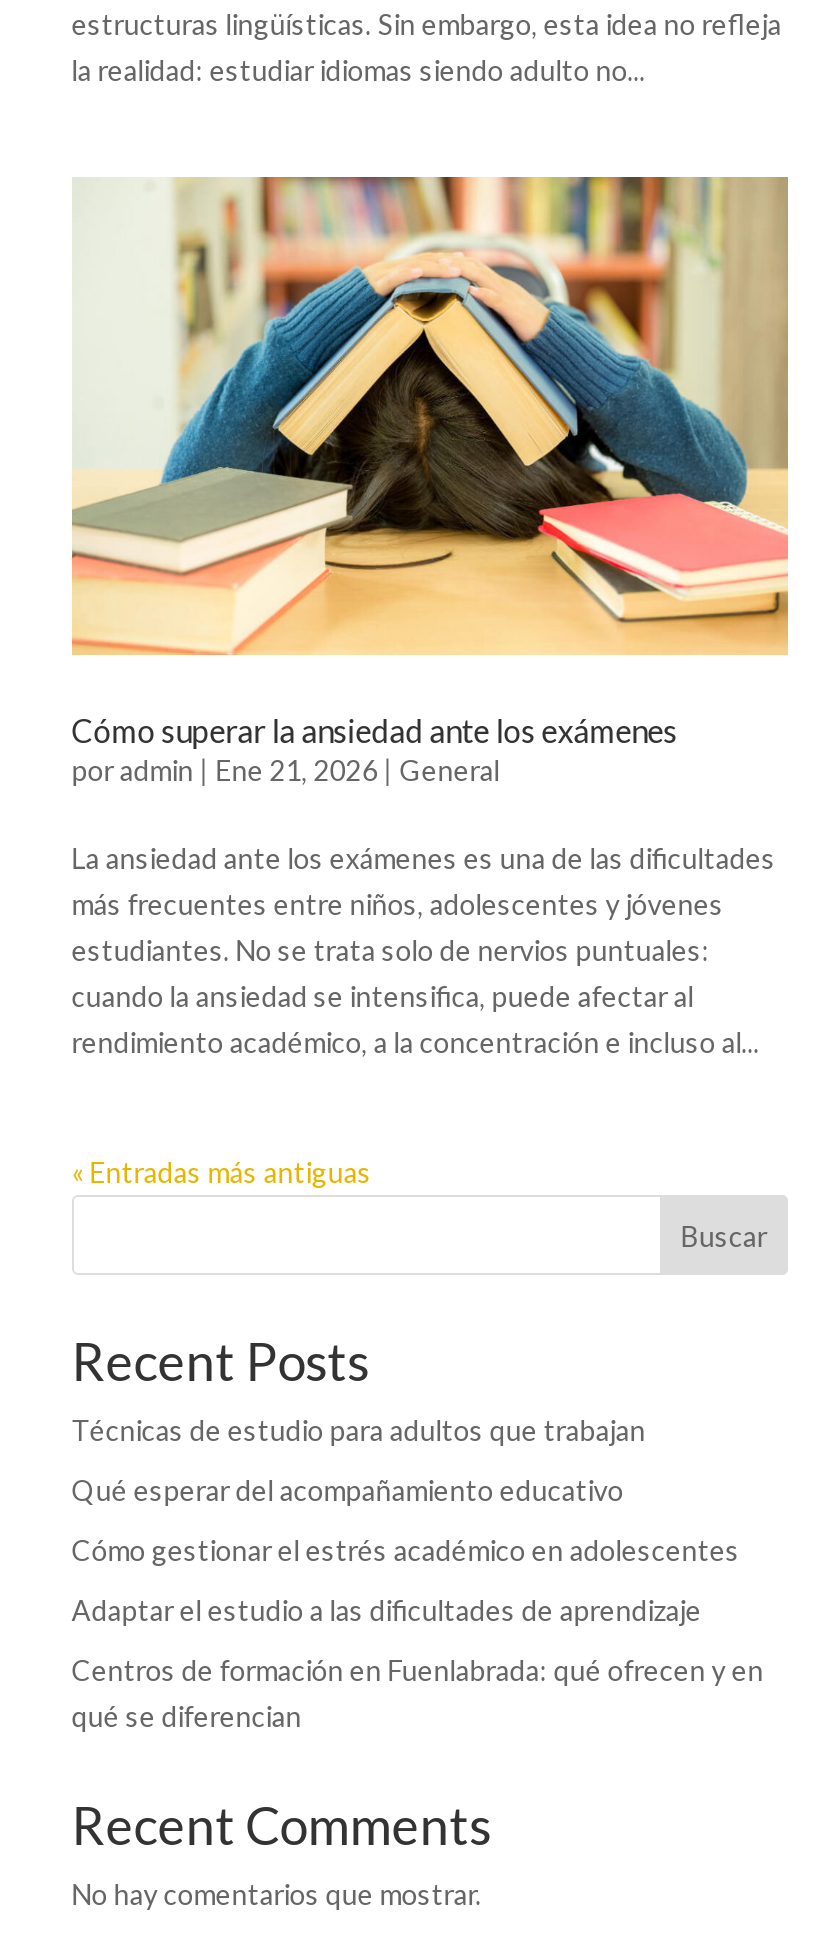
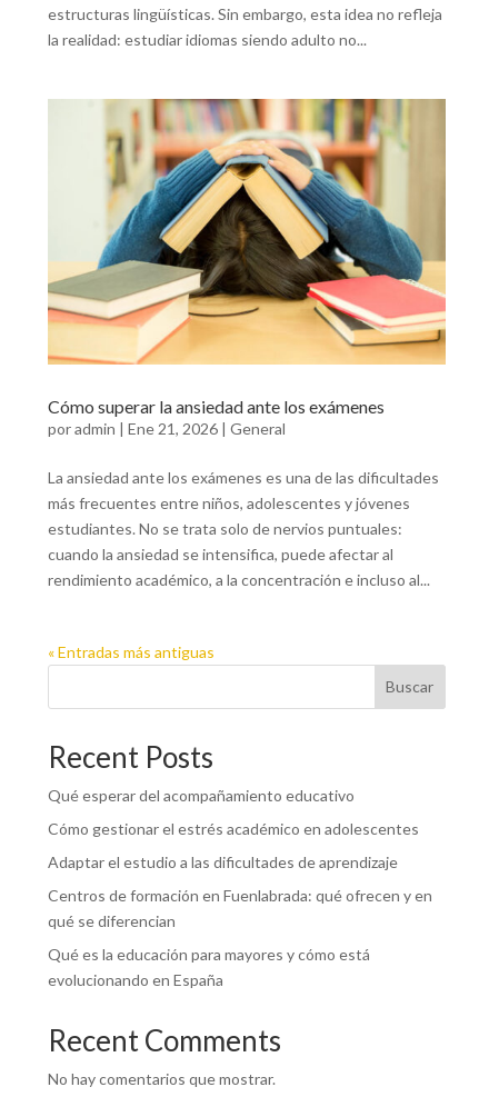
- Técnicas de estudio para adultos que trabajan

moved up: Qué esperar del acompañamiento educativo | Cómo gestionar el estrés académico en adolescentes | Adaptar el estudio a las dificultades de aprendizaje | Centros de formación en Fuenlabrada: qué ofrecen y en | qué se diferencian

+ Qué es la educación para mayores y cómo está
+ evolucionando en España
